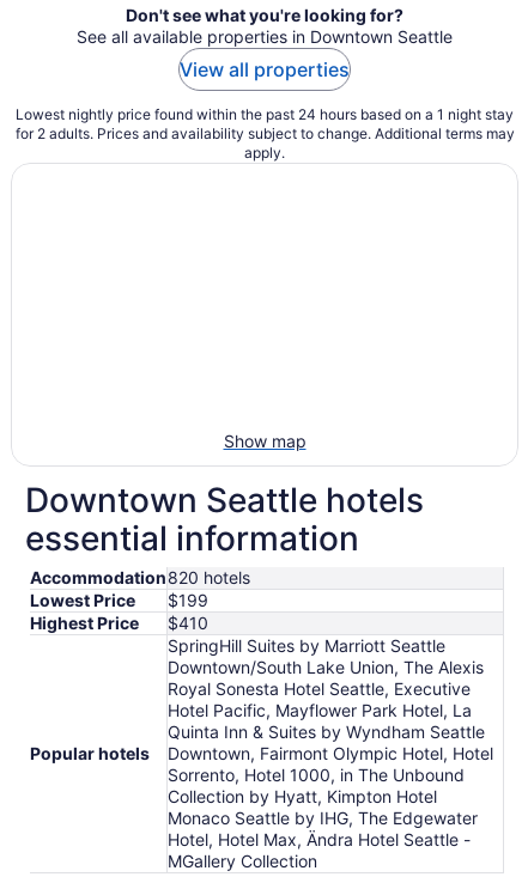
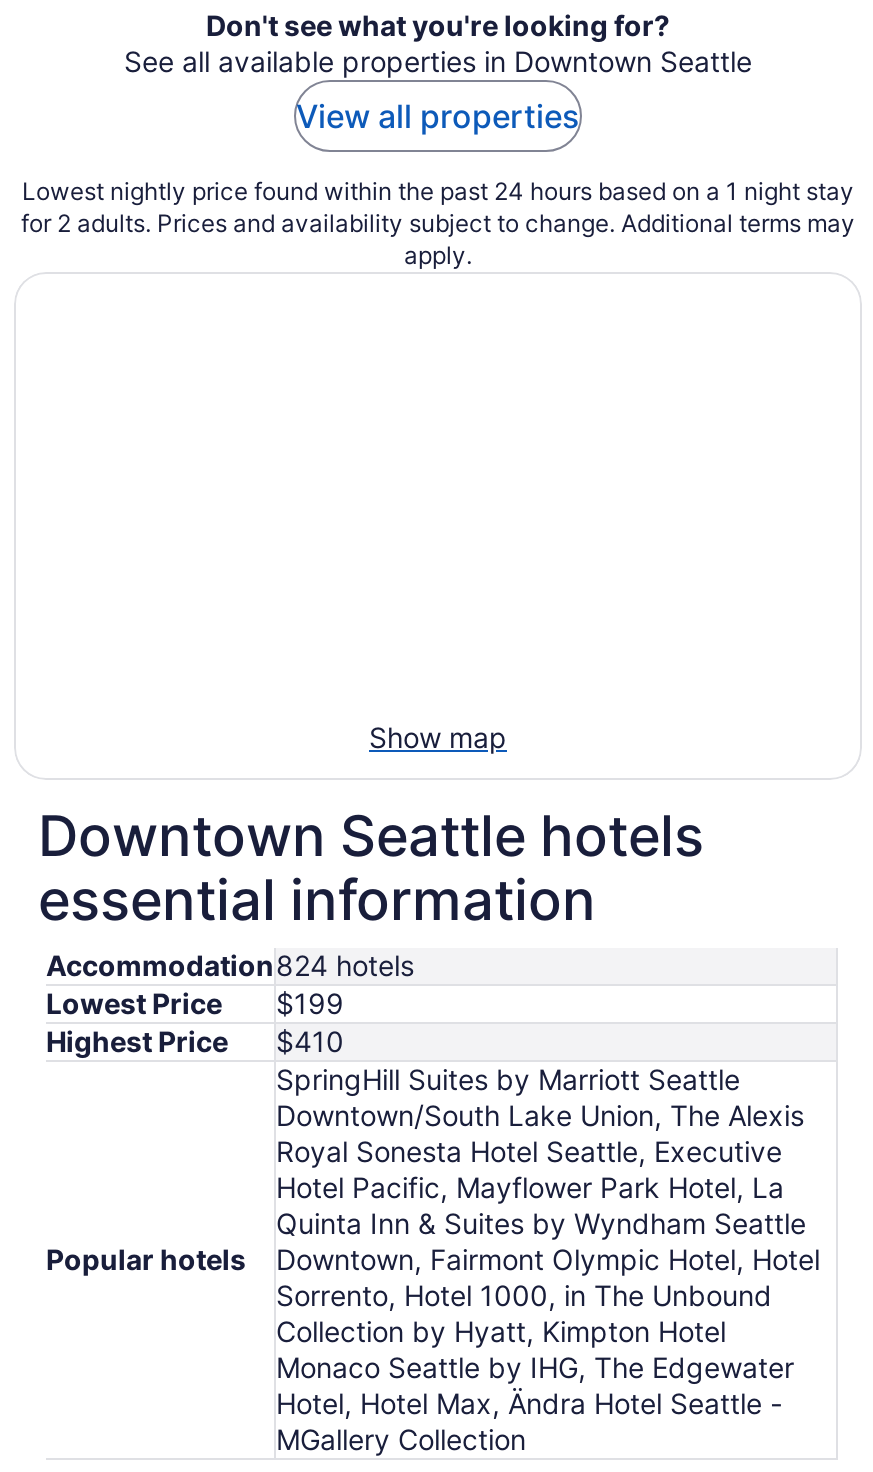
- Accommodation 820 hotels
+ Accommodation 824 hotels
